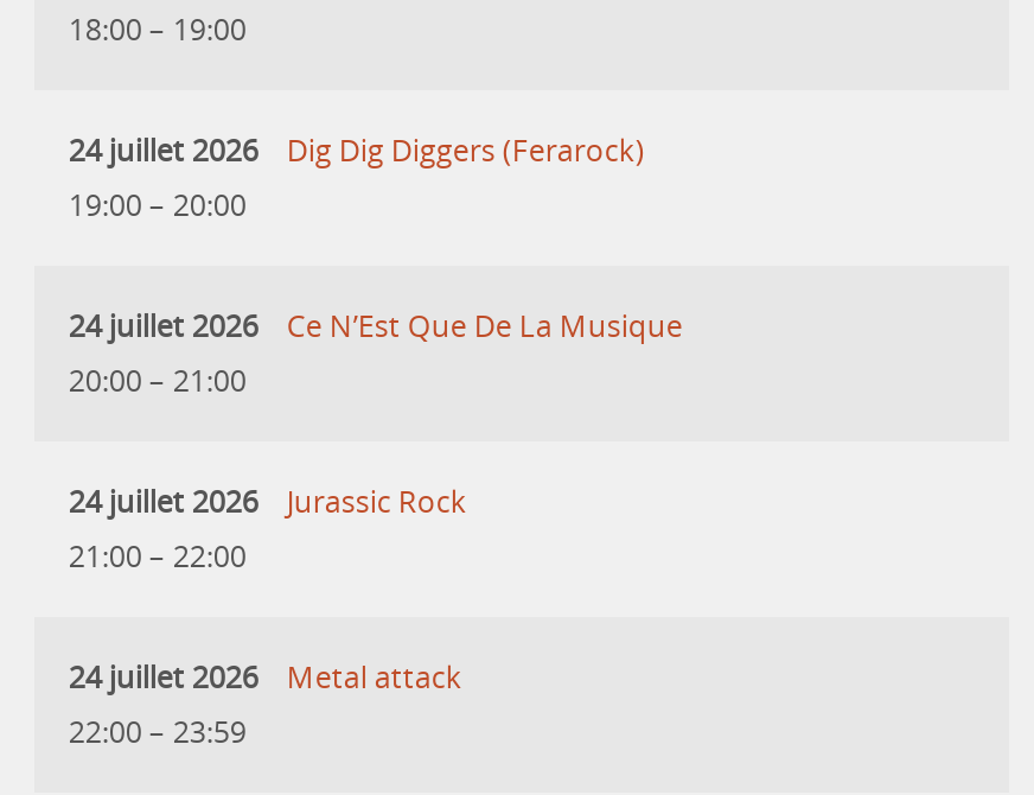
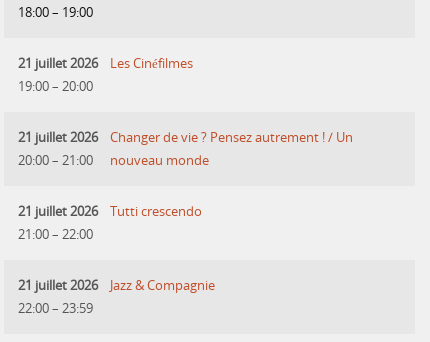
- 24 juillet 2026
+ 21 juillet 2026

- Dig Dig Diggers (Ferarock)
+ Les Cinéfilmes

- 24 juillet 2026
+ 21 juillet 2026

- Ce N’Est Que De La Musique
+ Changer de vie ? Pensez autrement ! / Un
+ nouveau monde

- 24 juillet 2026
+ 21 juillet 2026

- Jurassic Rock
+ Tutti crescendo

- 24 juillet 2026
+ 21 juillet 2026

- Metal attack
+ Jazz & Compagnie
